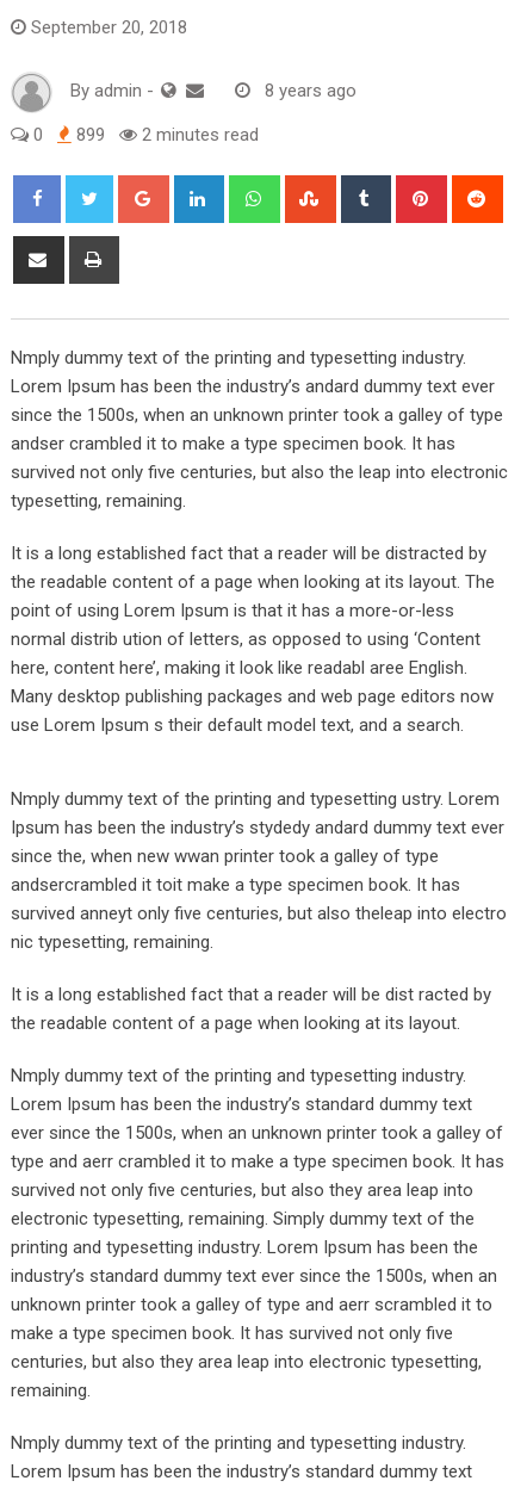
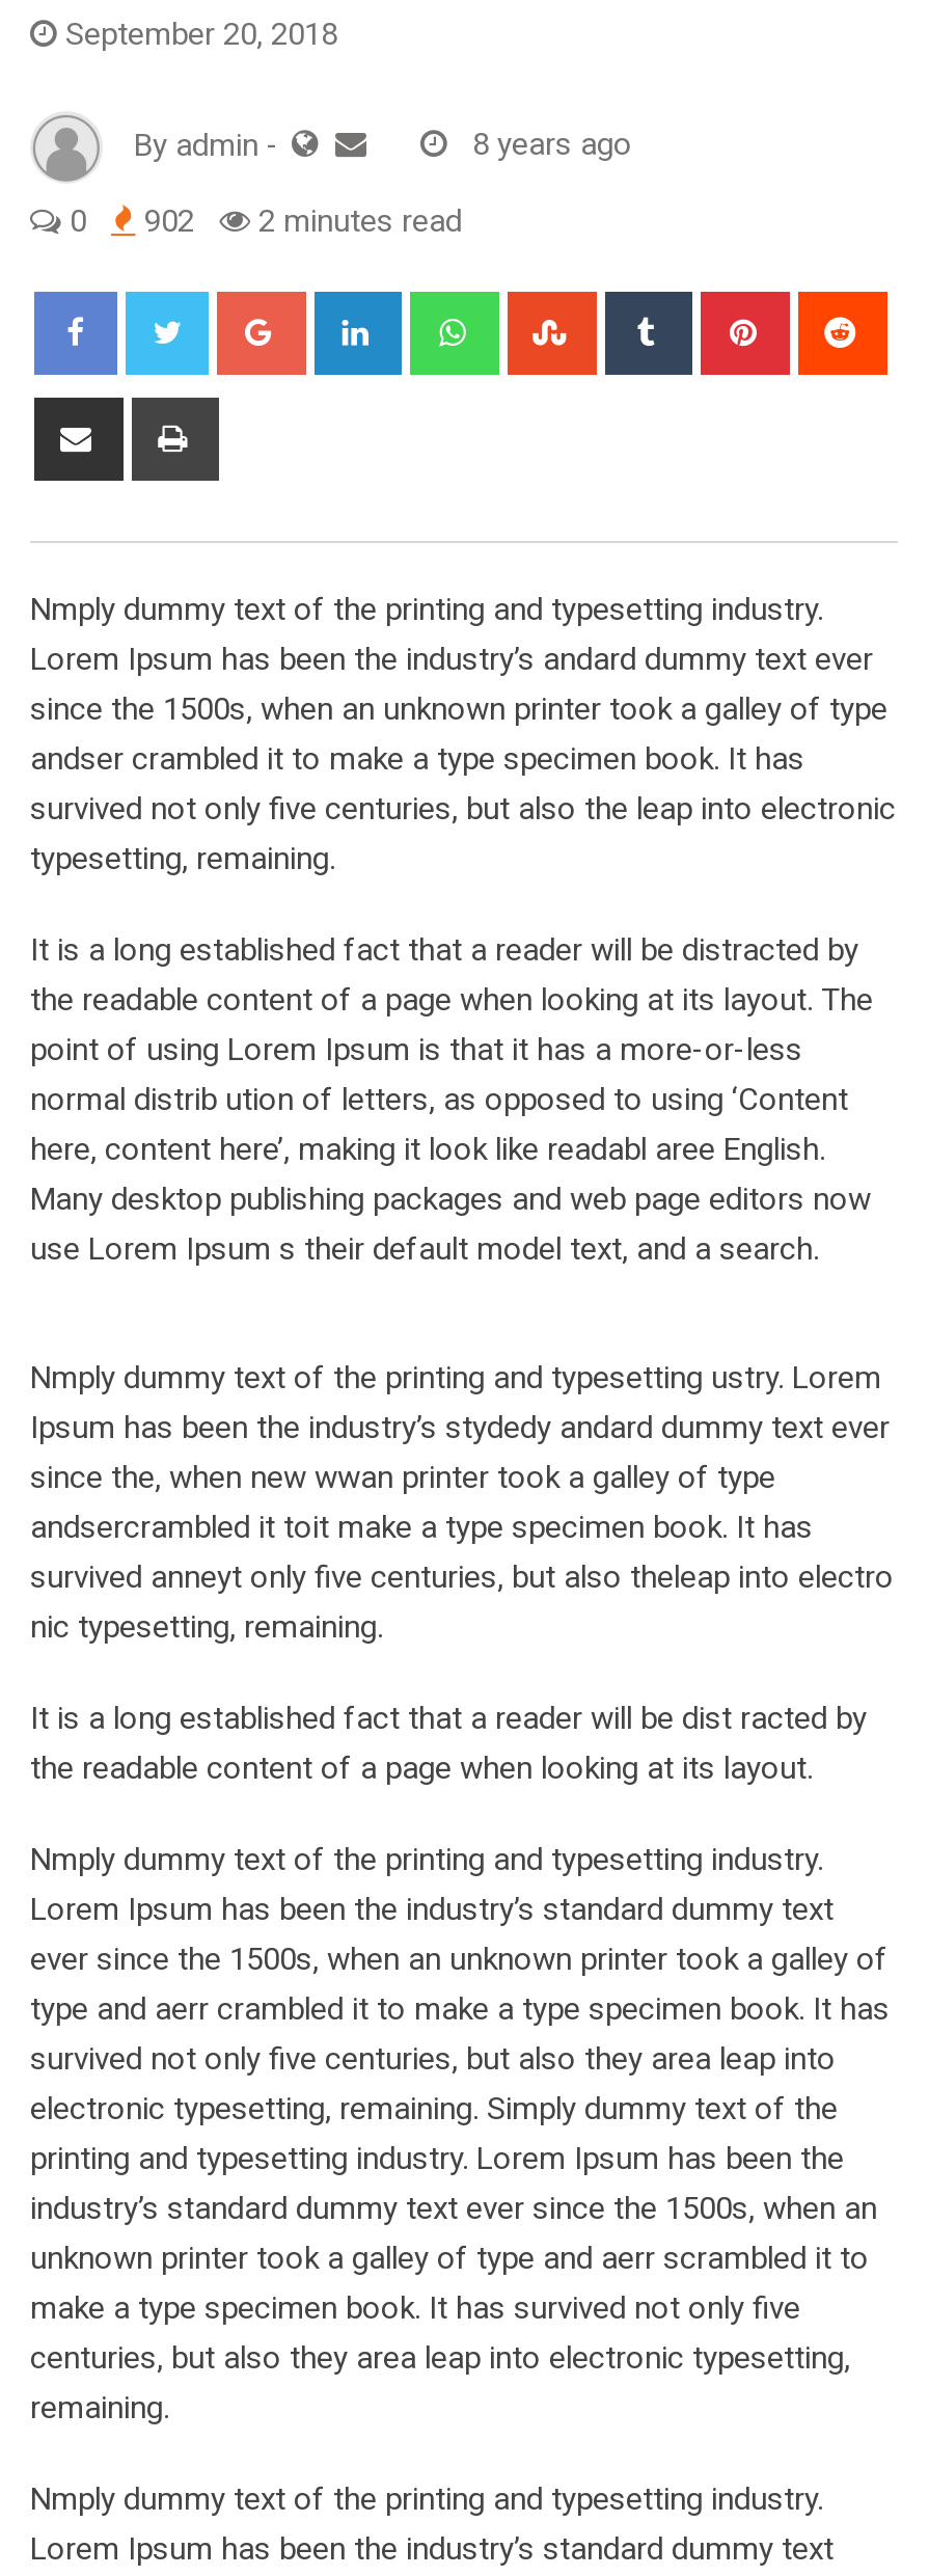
- 0 899 2 minutes read
+ 0 902 2 minutes read
